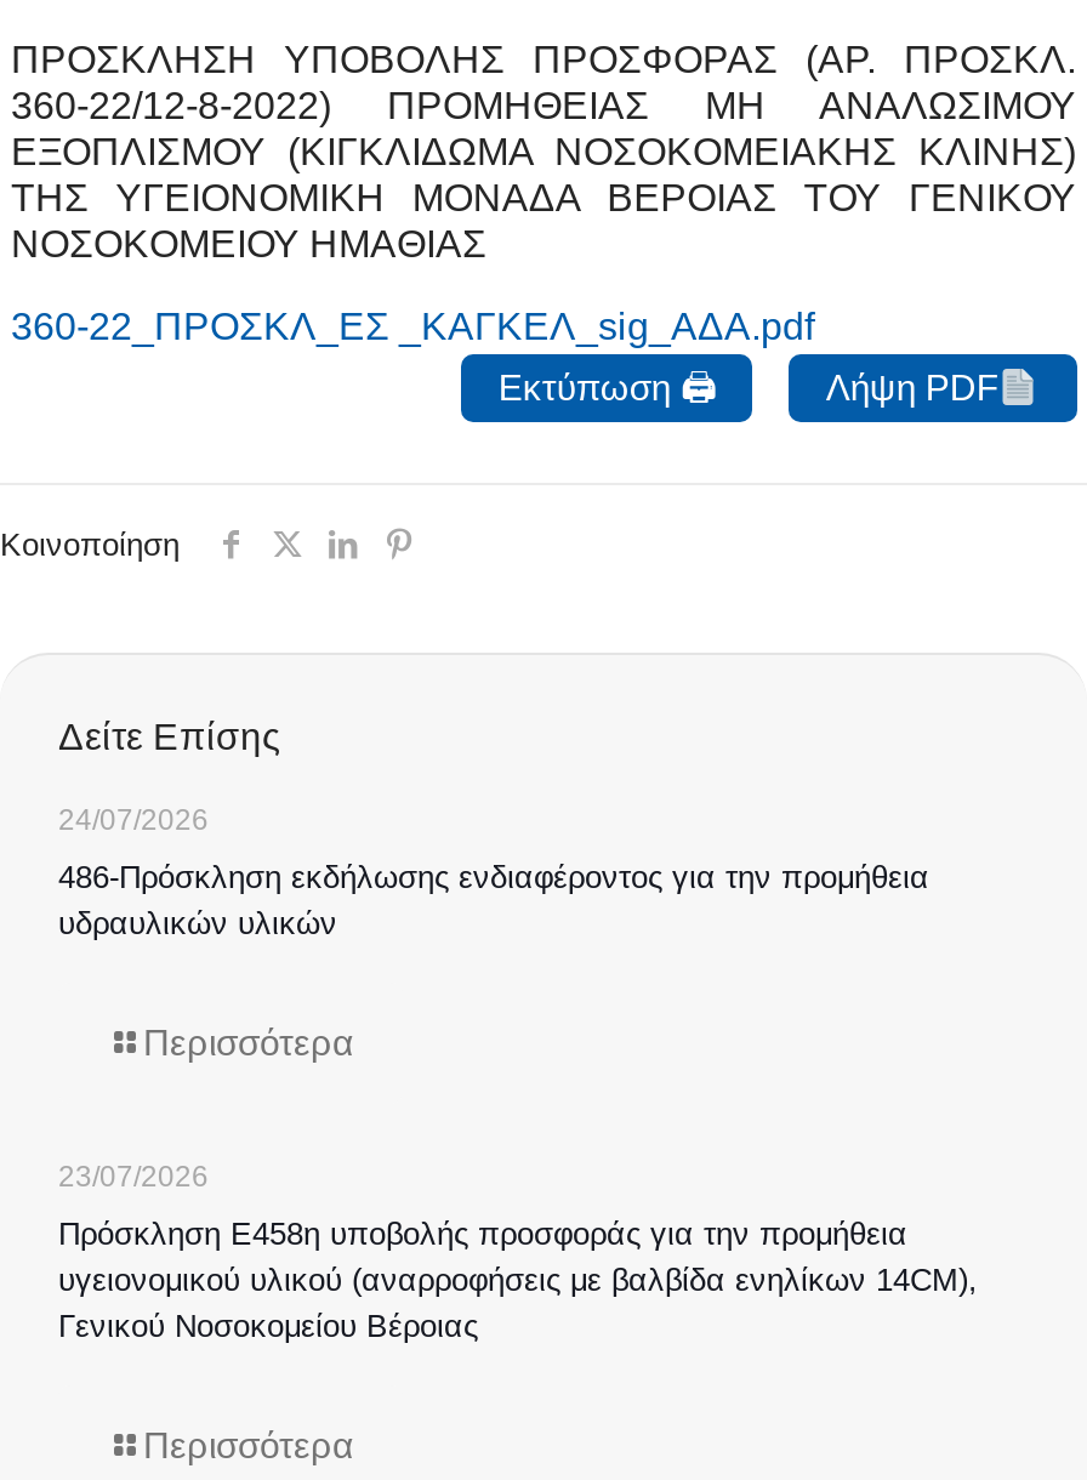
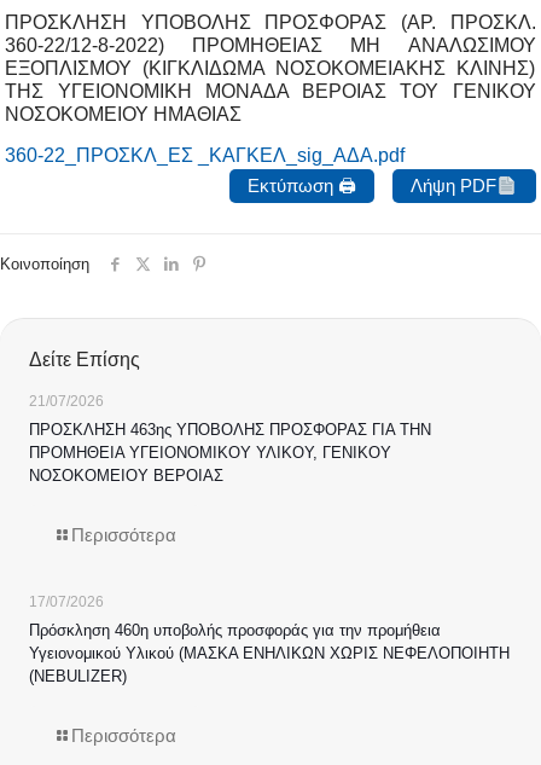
- 24/07/2026
+ 21/07/2026

- 486-Πρόσκληση εκδήλωσης ενδιαφέροντος για την προμήθεια
- υδραυλικών υλικών
+ ΠΡΟΣΚΛΗΣΗ 463ης ΥΠΟΒΟΛΗΣ ΠΡΟΣΦΟΡΑΣ ΓΙΑ ΤΗΝ
+ ΠΡΟΜΗΘΕΙΑ ΥΓΕΙΟΝΟΜΙΚΟΥ ΥΛΙΚΟΥ, ΓΕΝΙΚΟΥ
+ ΝΟΣΟΚΟΜΕΙΟΥ ΒΕΡΟΙΑΣ

- 23/07/2026
+ 17/07/2026

- Πρόσκληση E458η υποβολής προσφοράς για την προμήθεια
- υγειονομικού υλικού (αναρροφήσεις με βαλβίδα ενηλίκων 14CM),
- Γενικού Νοσοκομείου Βέροιας
+ Πρόσκληση 460η υποβολής προσφοράς για την προμήθεια
+ Υγειονομικού Υλικού (ΜΑΣΚΑ ΕΝΗΛΙΚΩΝ ΧΩΡΙΣ ΝΕΦΕΛΟΠΟΙΗΤΗ
+ (NEBULIZER)
